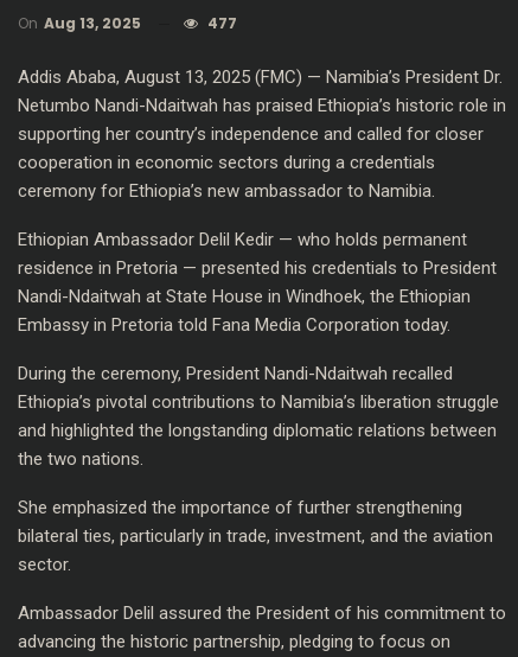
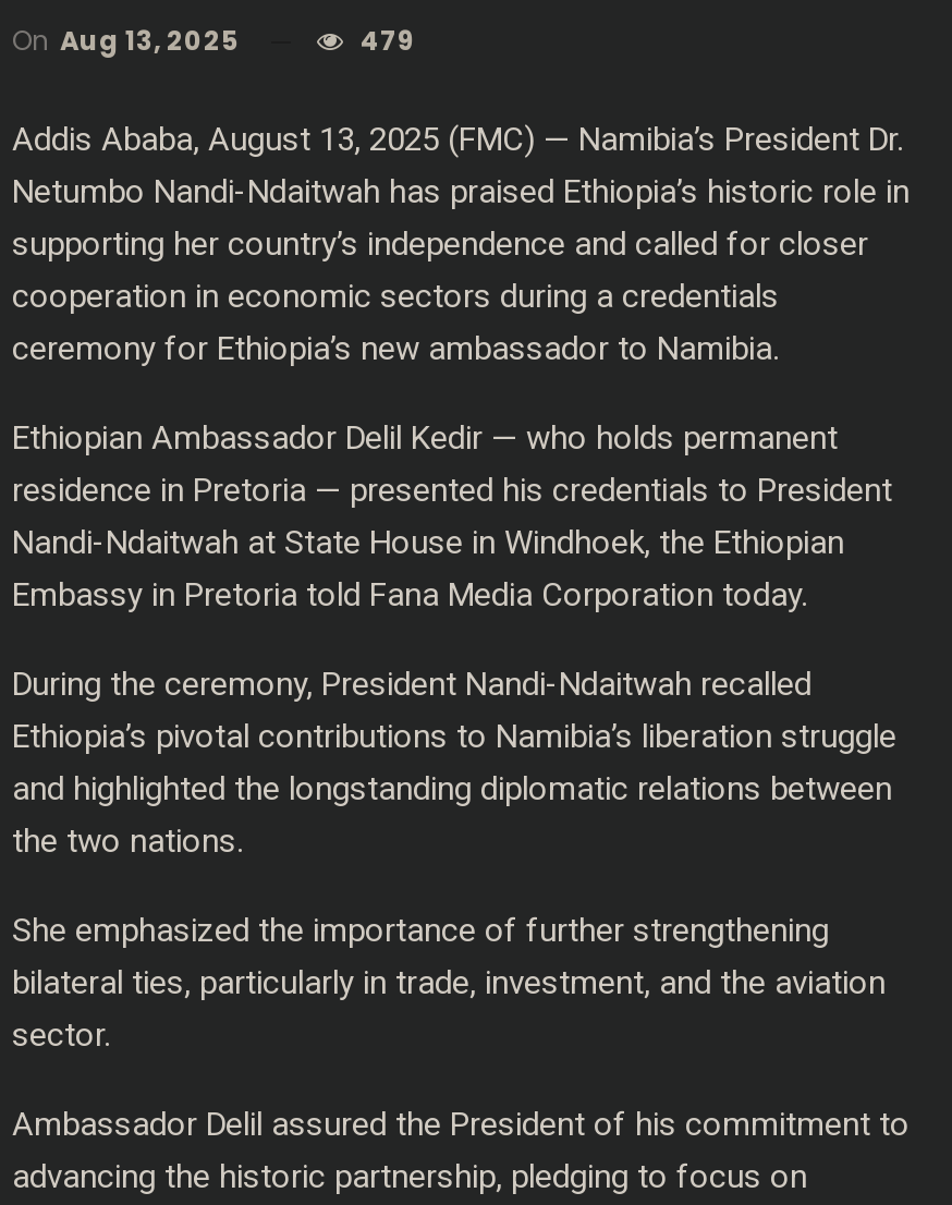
- 477
+ 479
